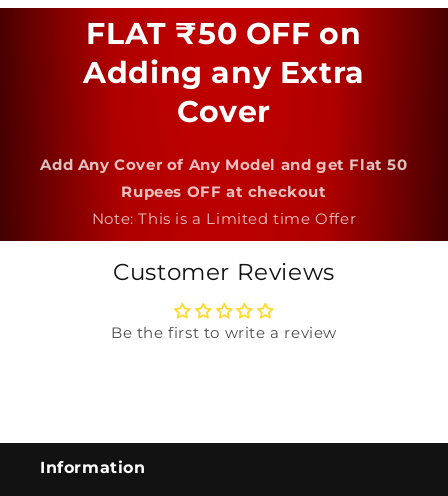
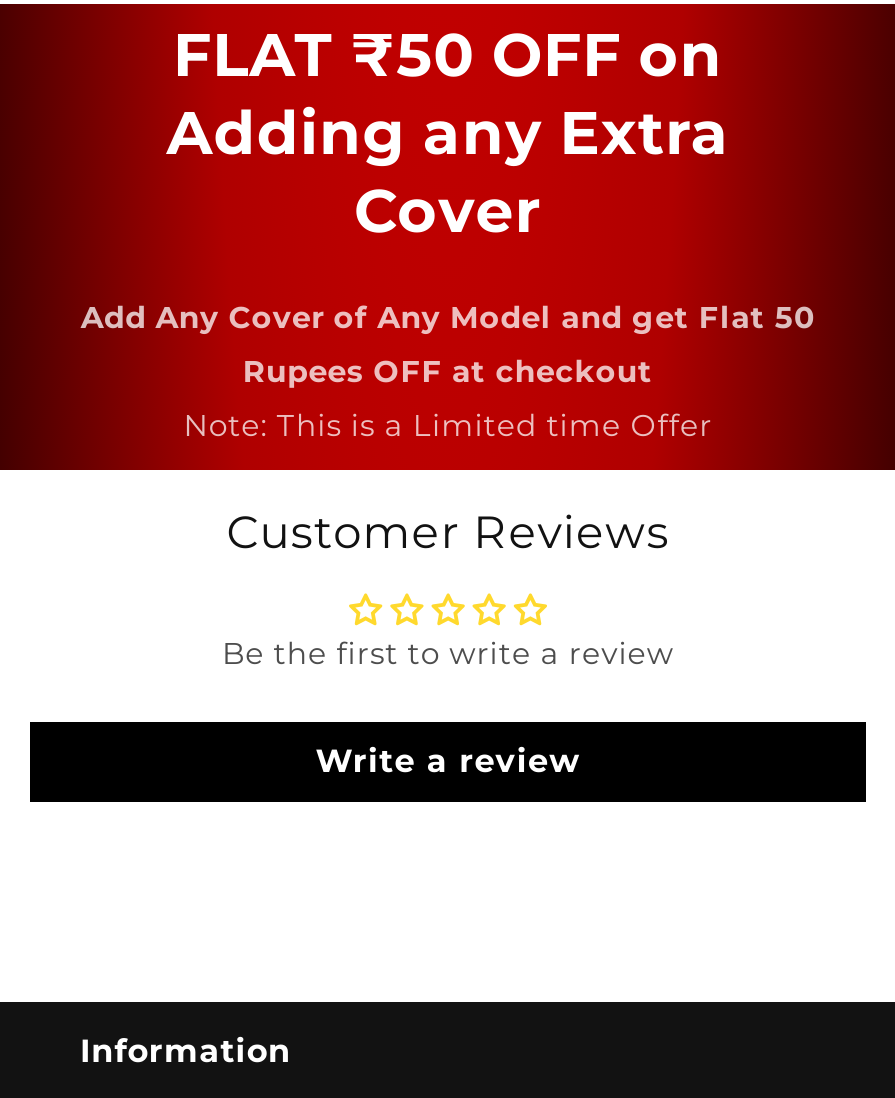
+ Write a review
